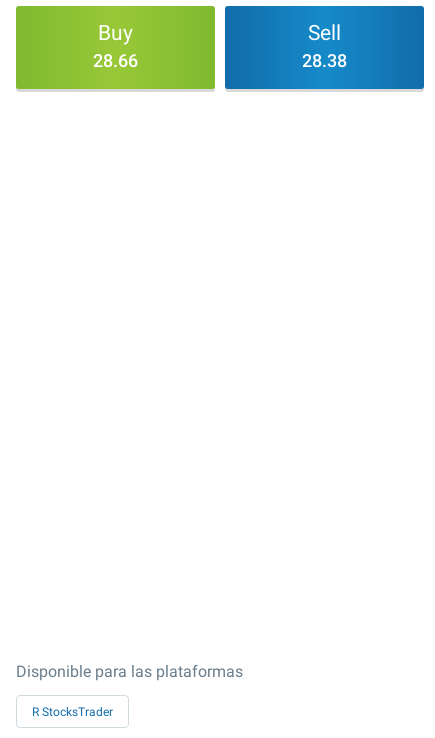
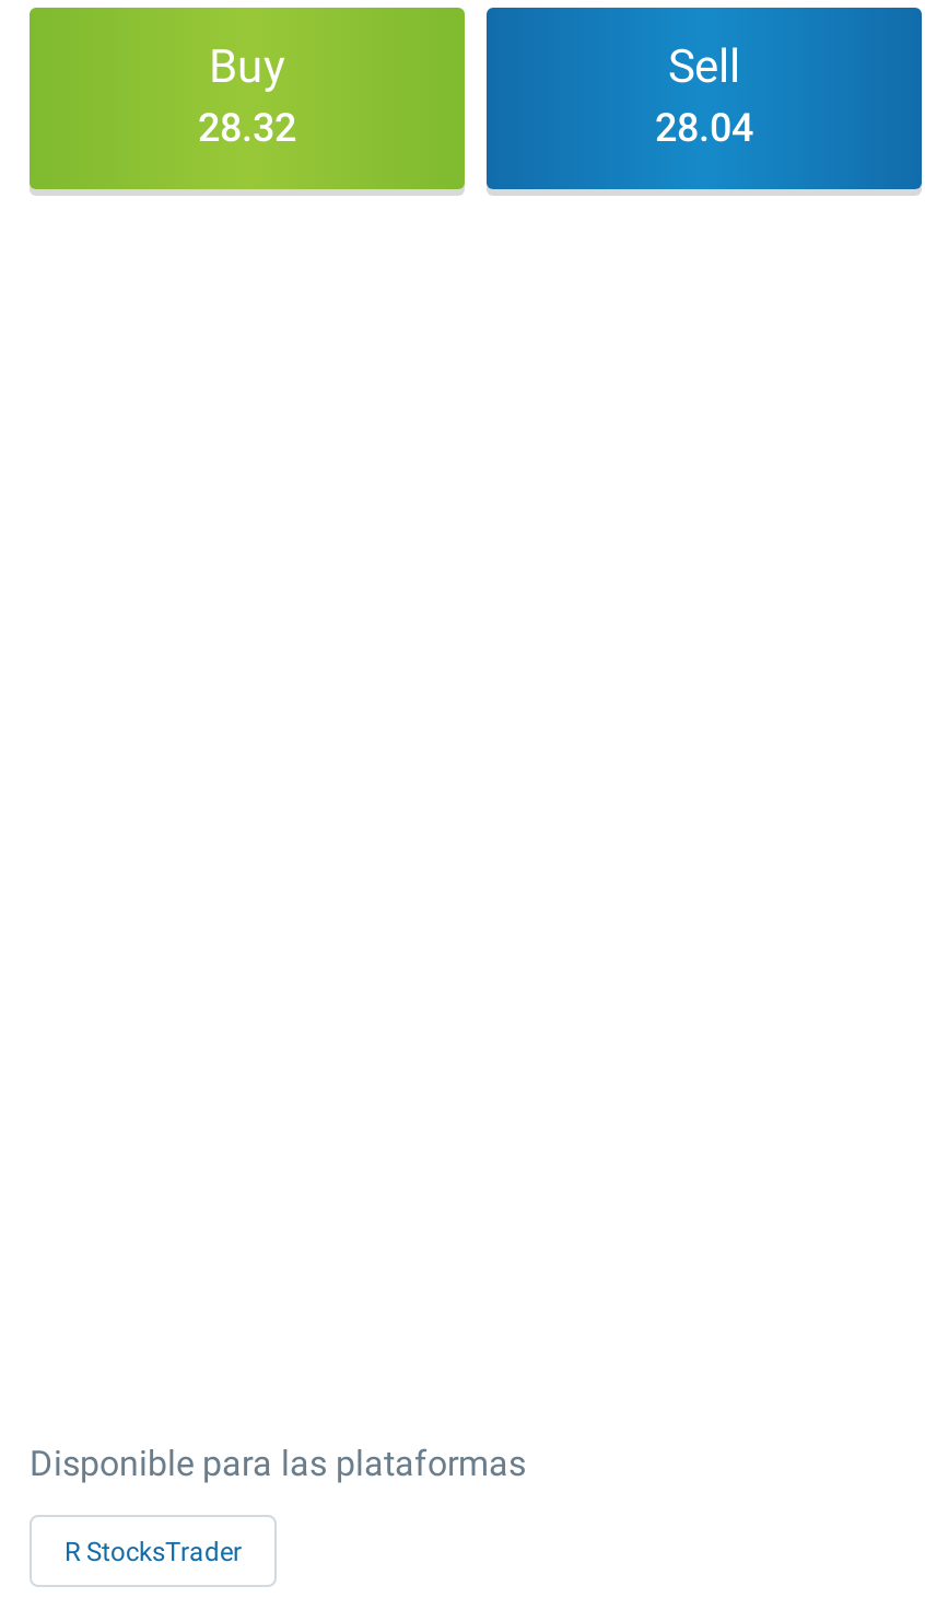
- 28.66
+ 28.32

- 28.38
+ 28.04
